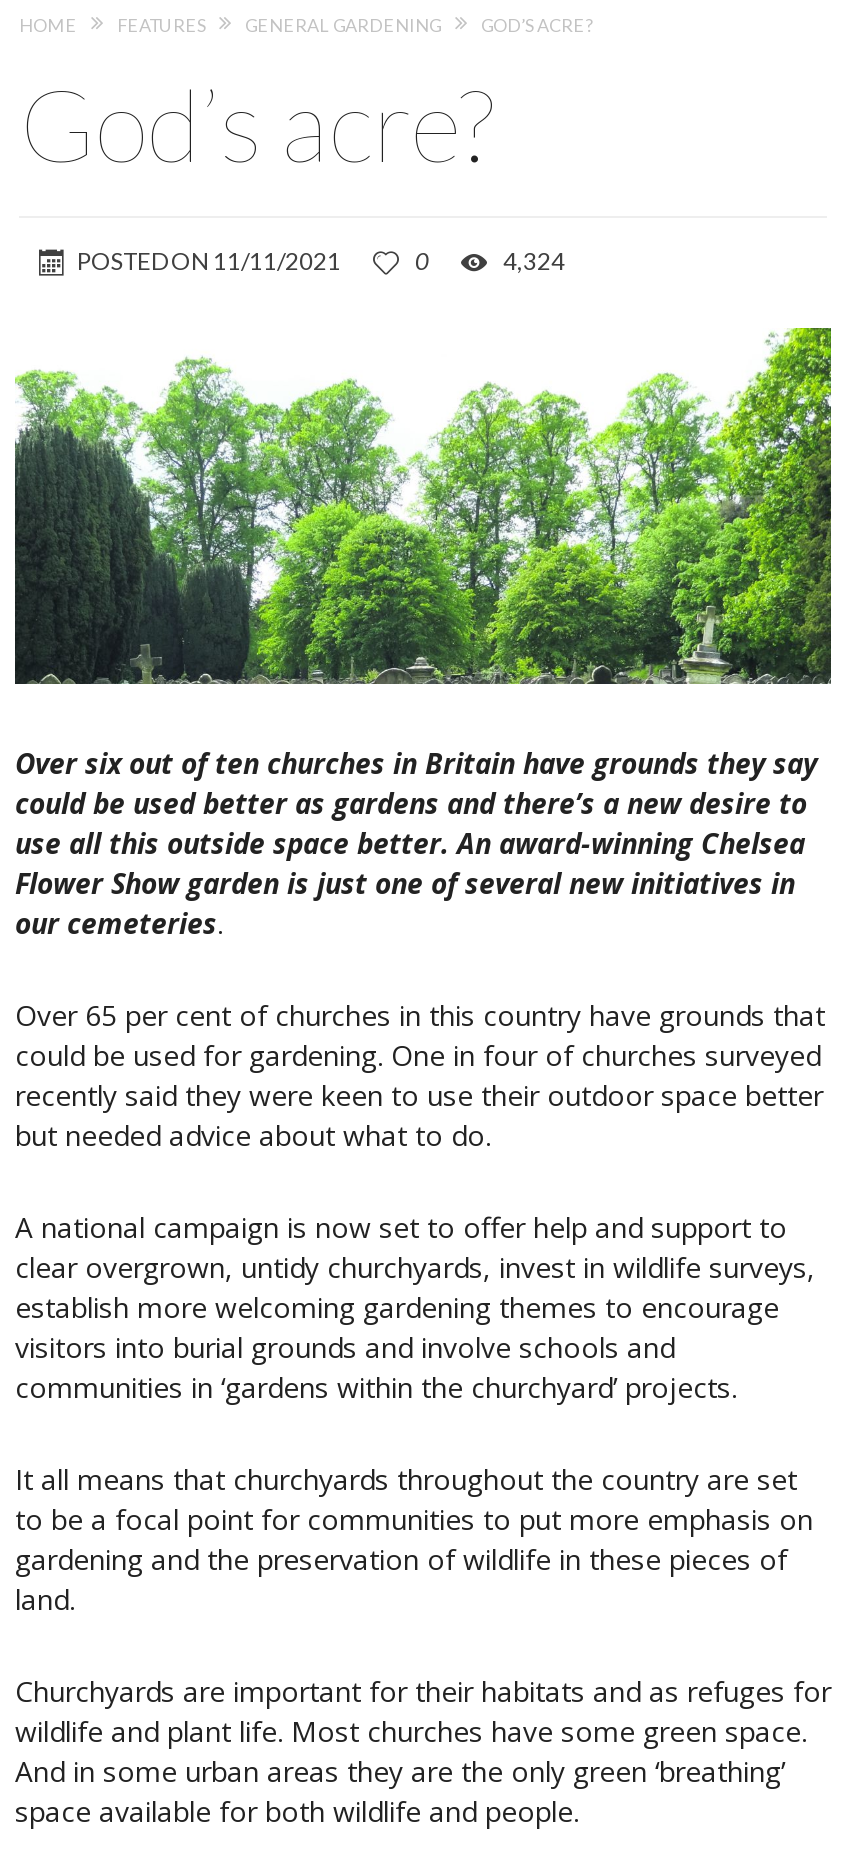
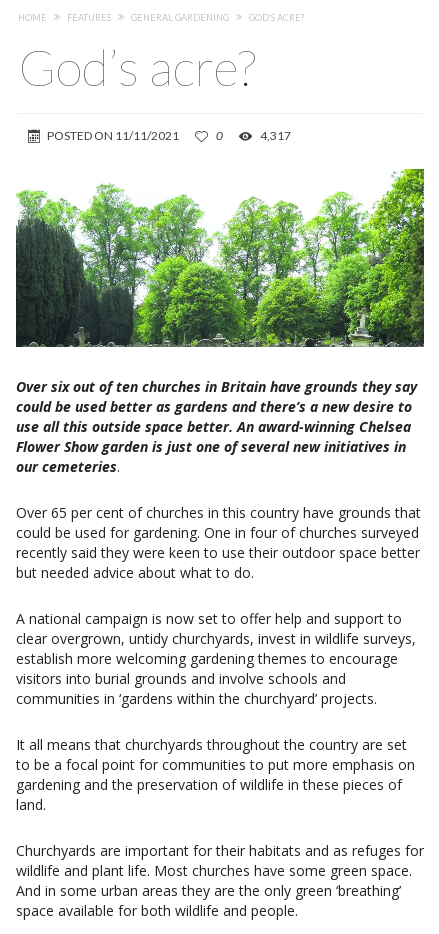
- 4,324
+ 4,317
